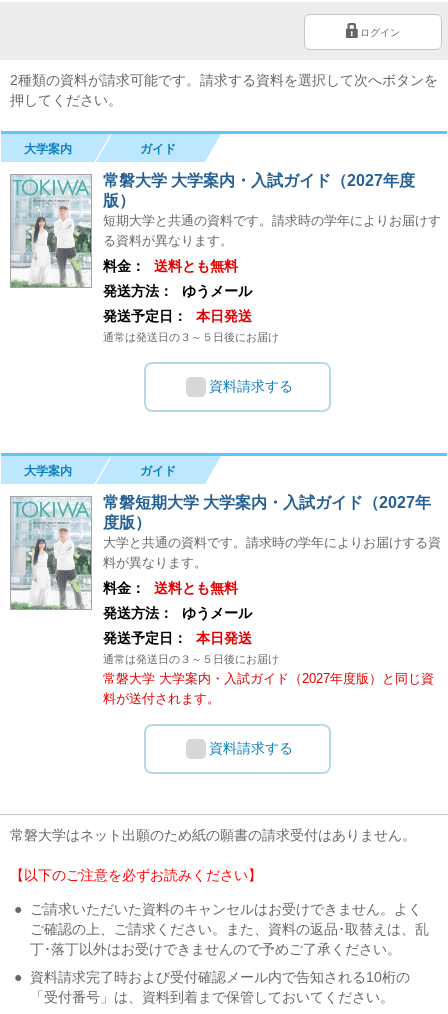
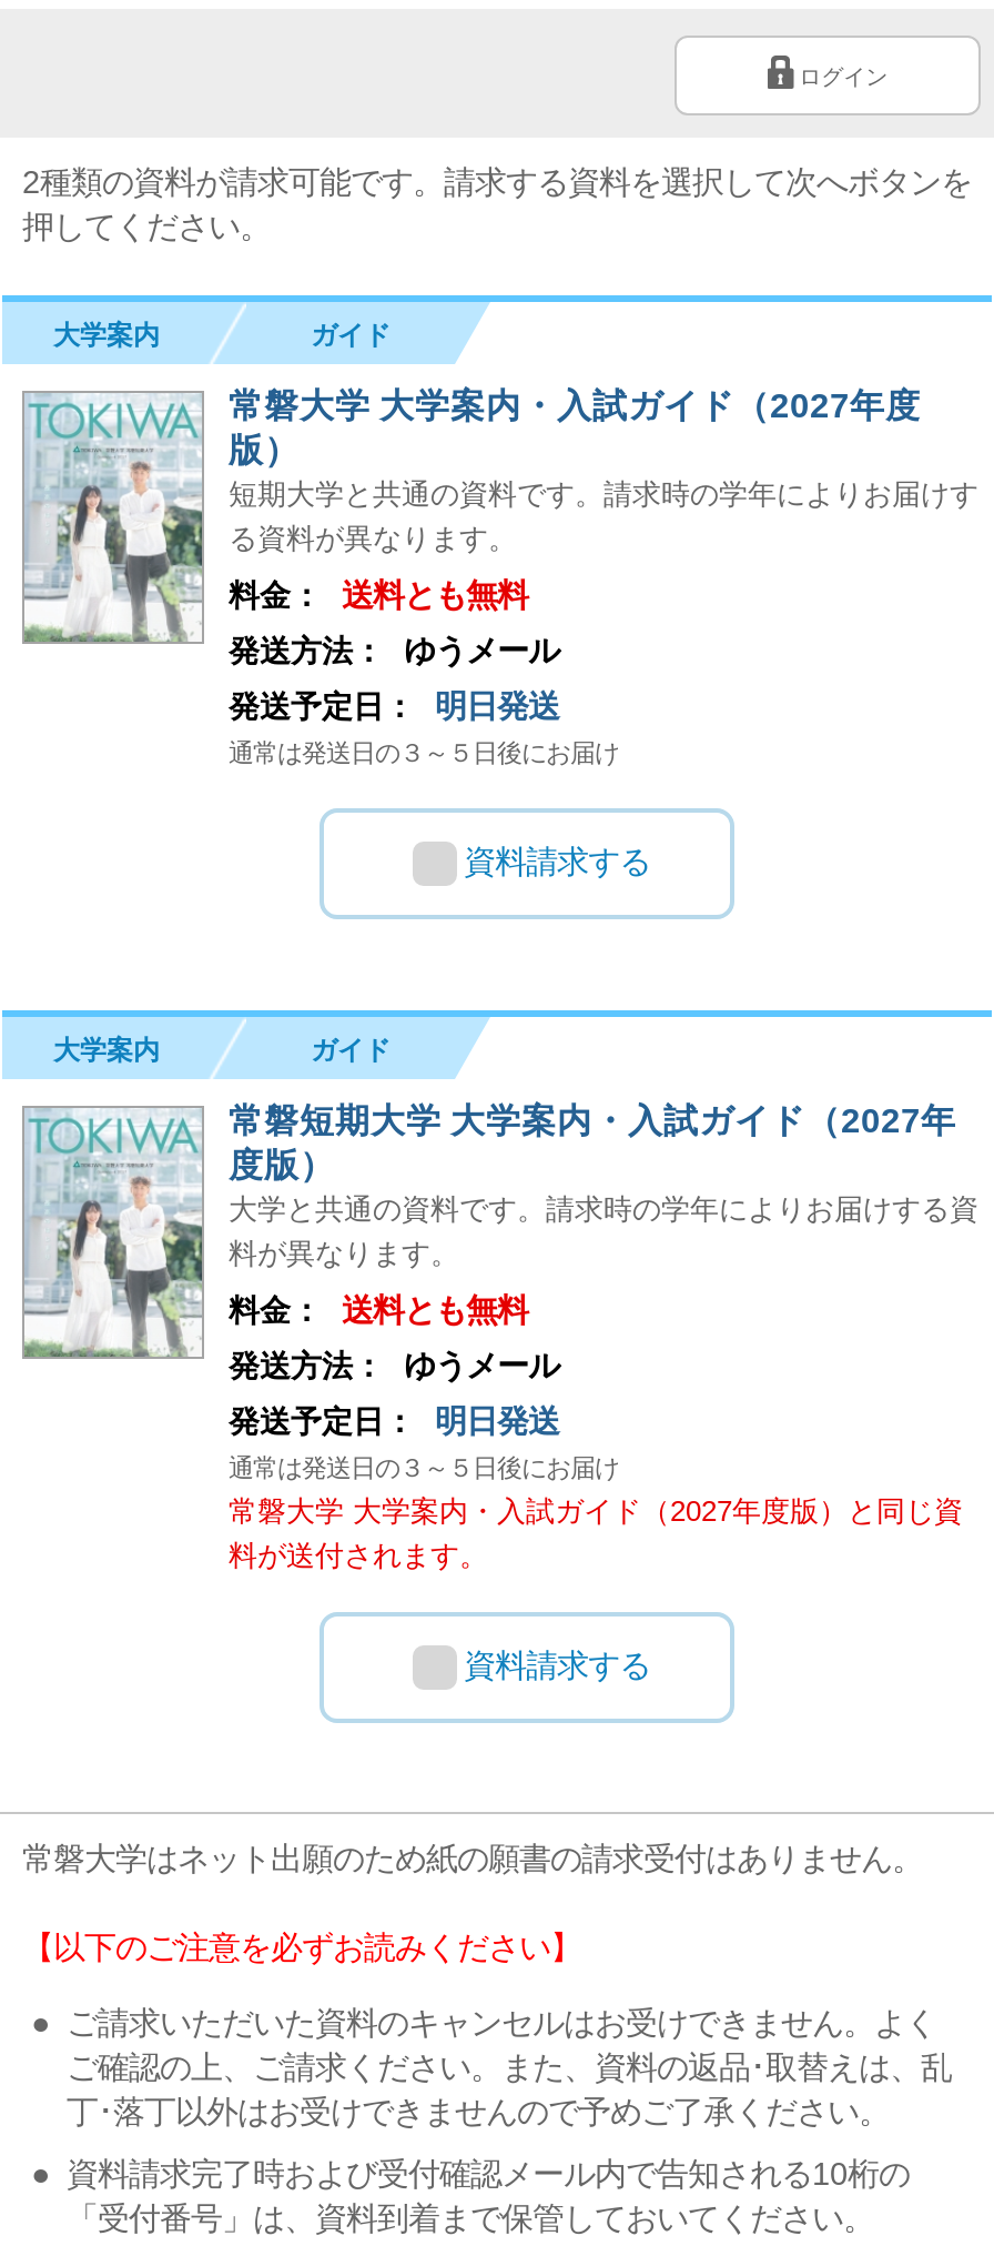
- 発送予定日： 本日発送
+ 発送予定日： 明日発送

- 発送予定日： 本日発送
+ 発送予定日： 明日発送
